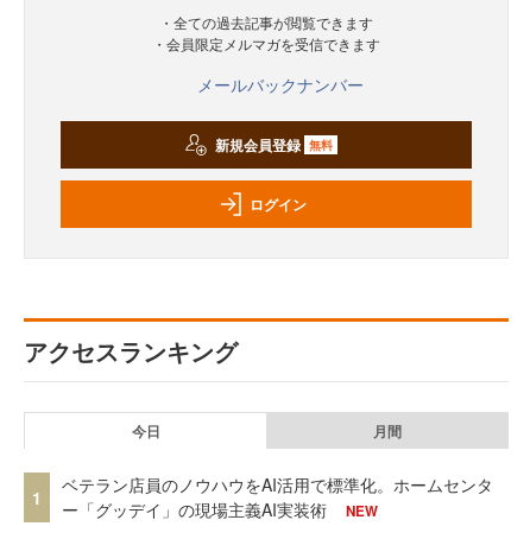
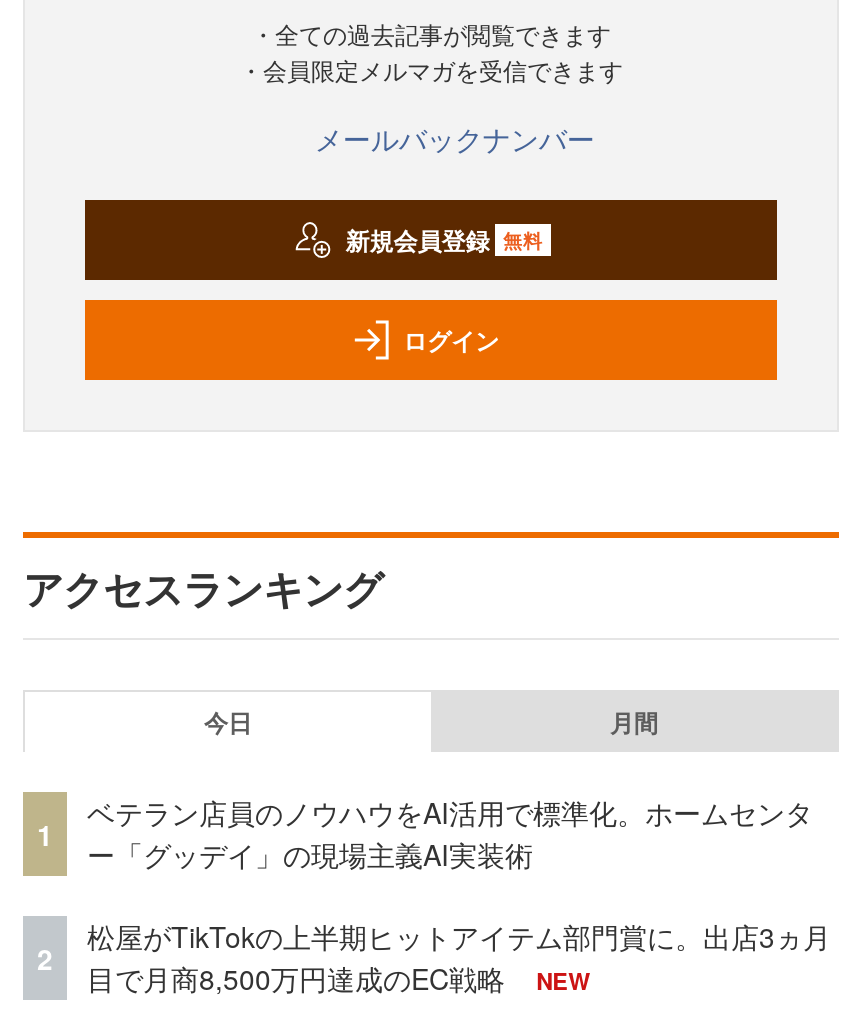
+ 2

+ 松屋がTikTokの上半期ヒットアイテム部門賞に。出店3ヵ月
+ 目で月商8,500万円達成のEC戦略
